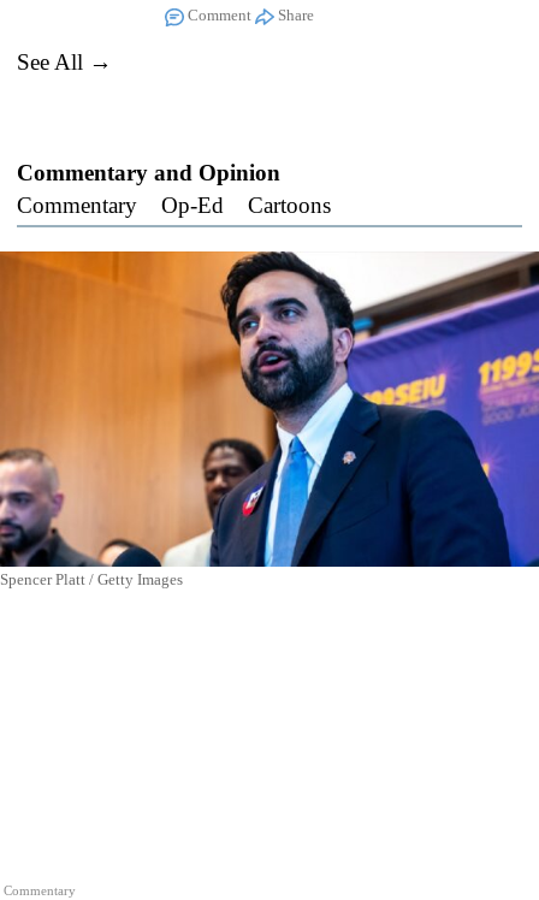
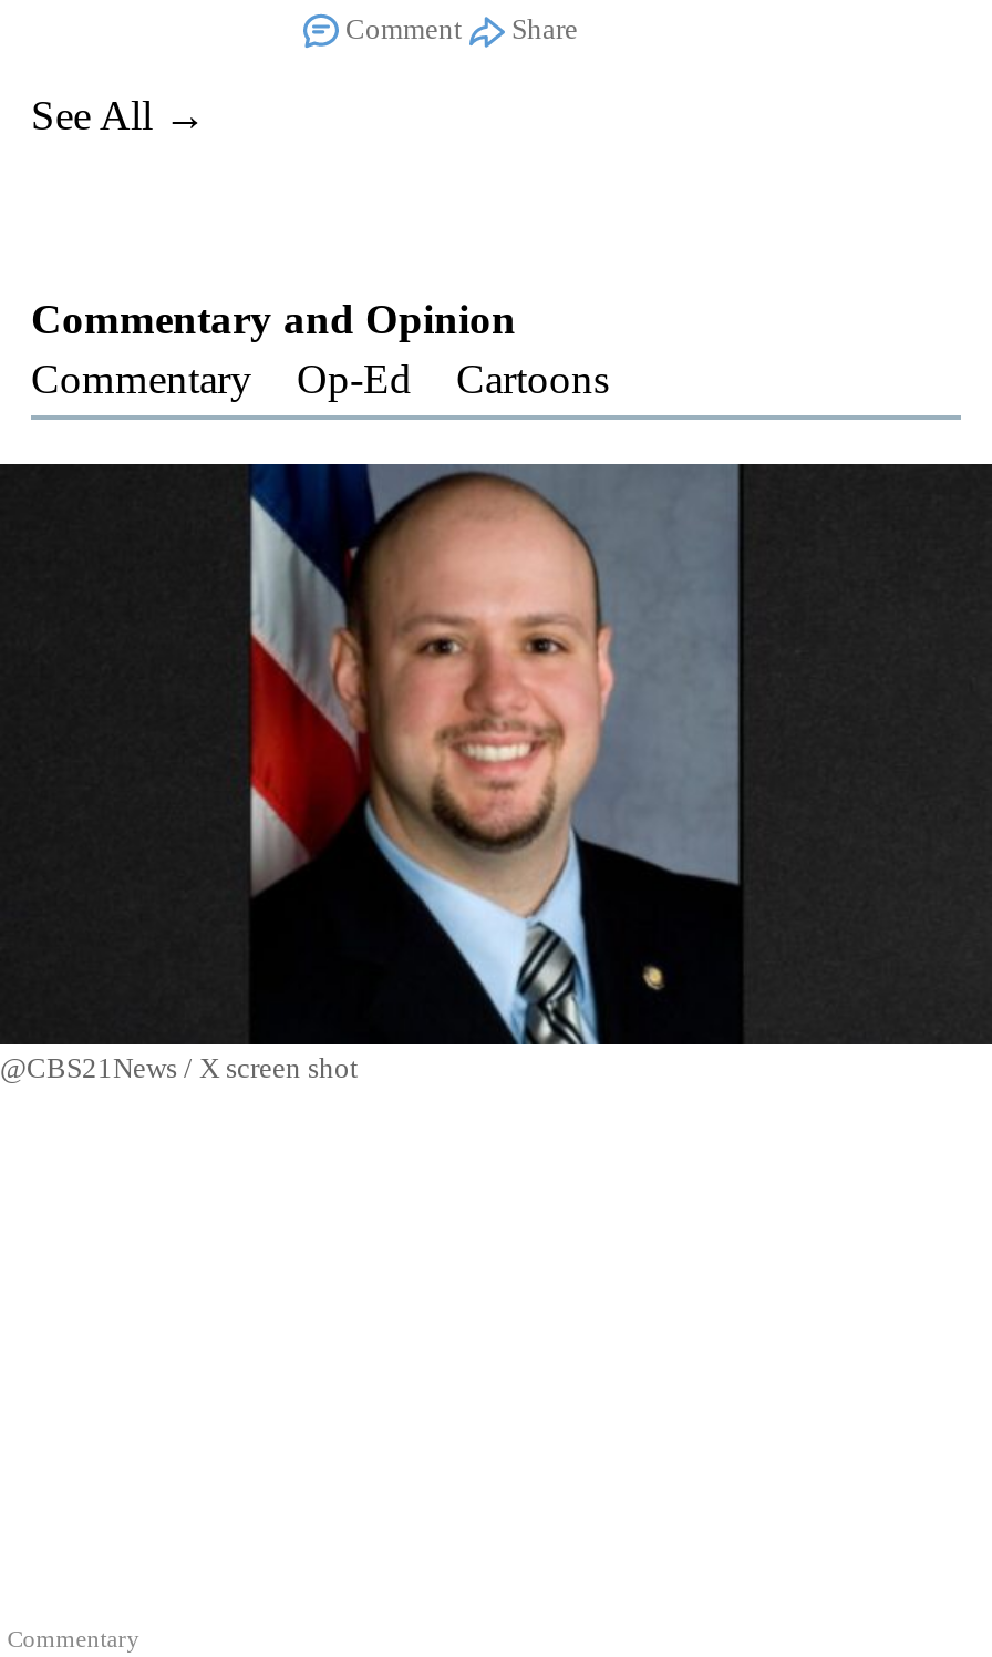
- [image]
- Spencer Platt / Getty Images
+ [image]
+ @CBS21News / X screen shot
